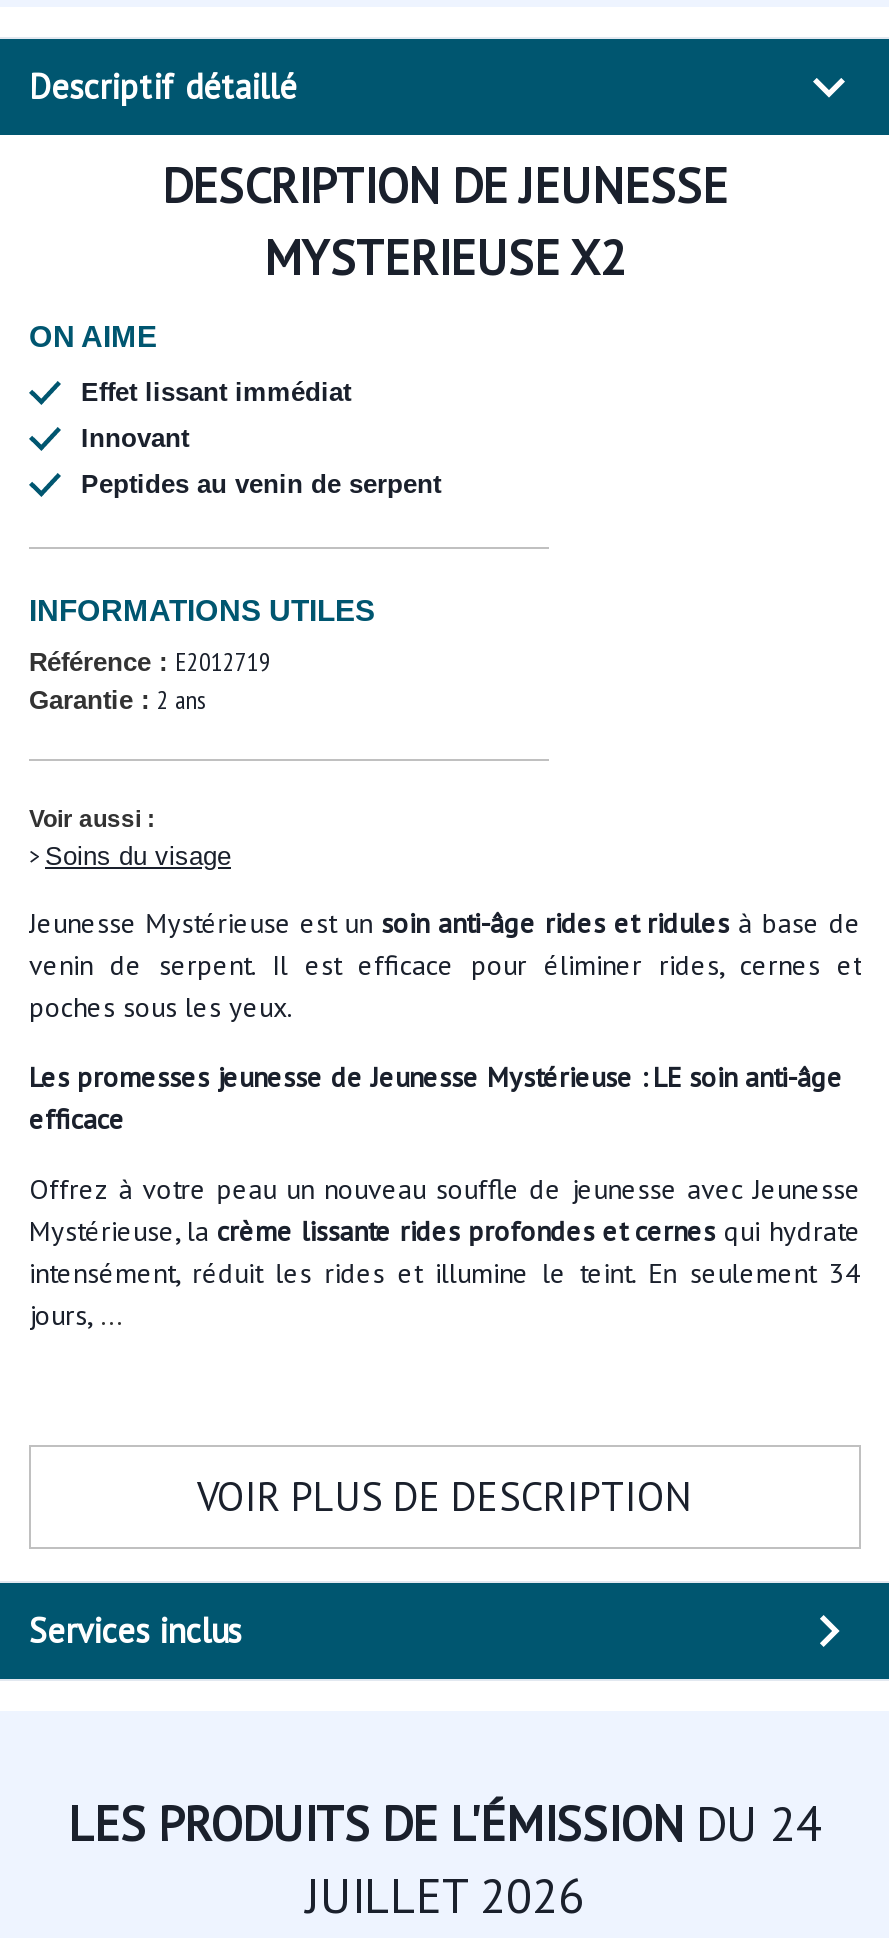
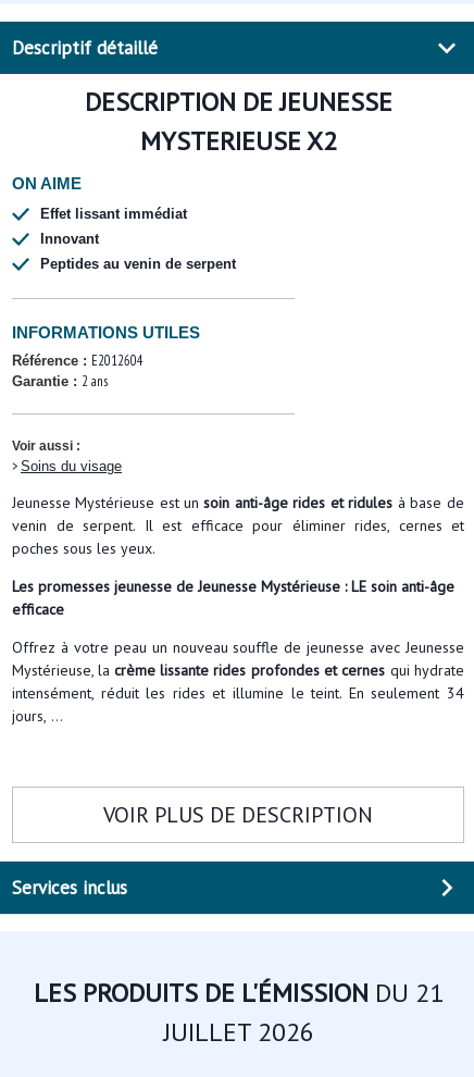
- Référence : E2012719
+ Référence : E2012604

- LES PRODUITS DE L'ÉMISSION DU 24
+ LES PRODUITS DE L'ÉMISSION DU 21
